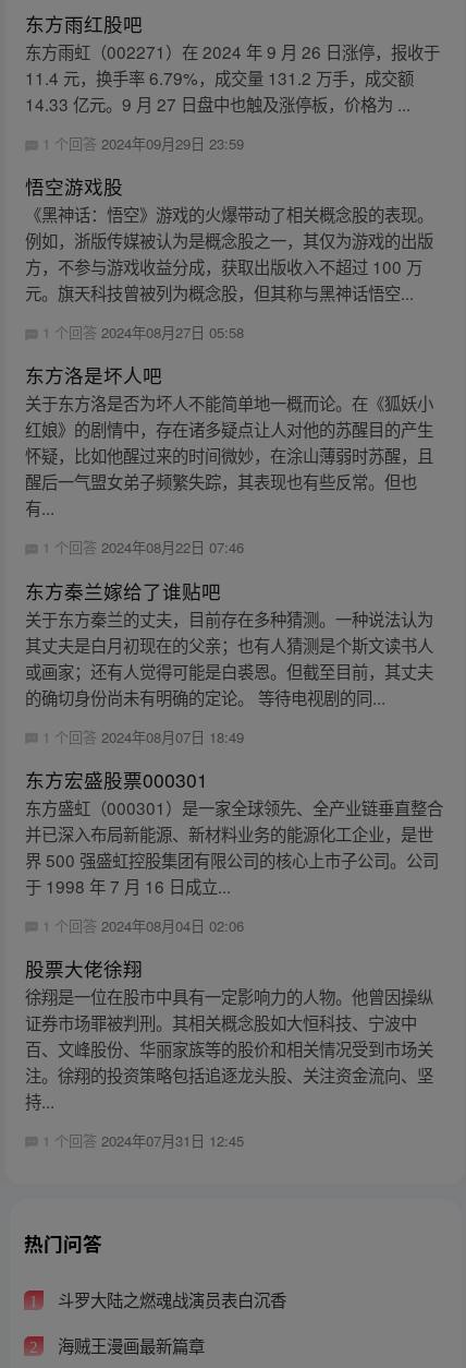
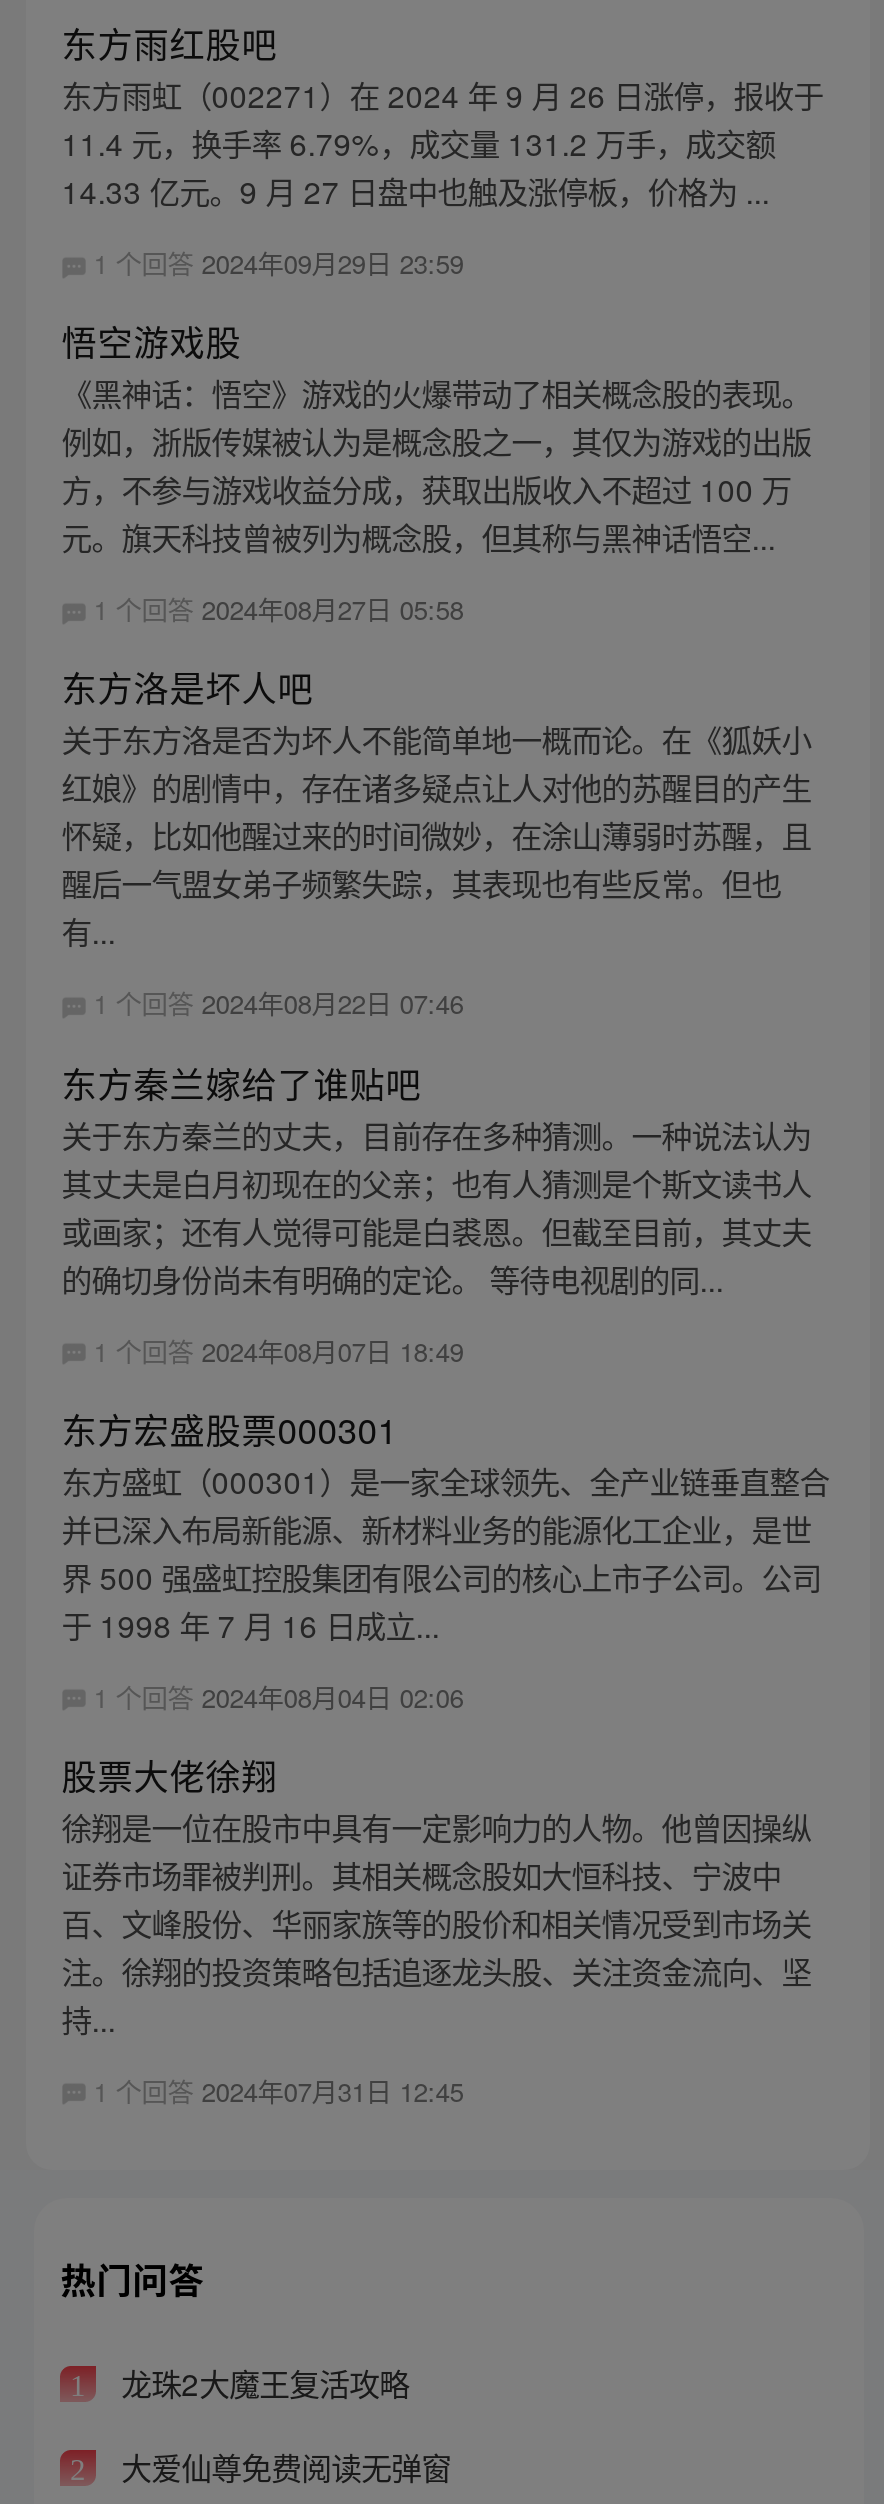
- 斗罗大陆之燃魂战演员表白沉香
+ 龙珠2大魔王复活攻略

- 海贼王漫画最新篇章
+ 大爱仙尊免费阅读无弹窗
